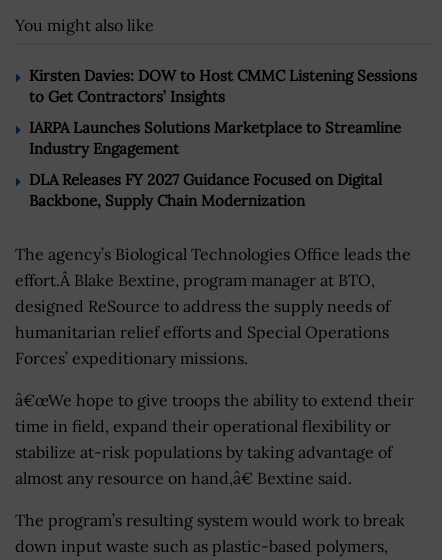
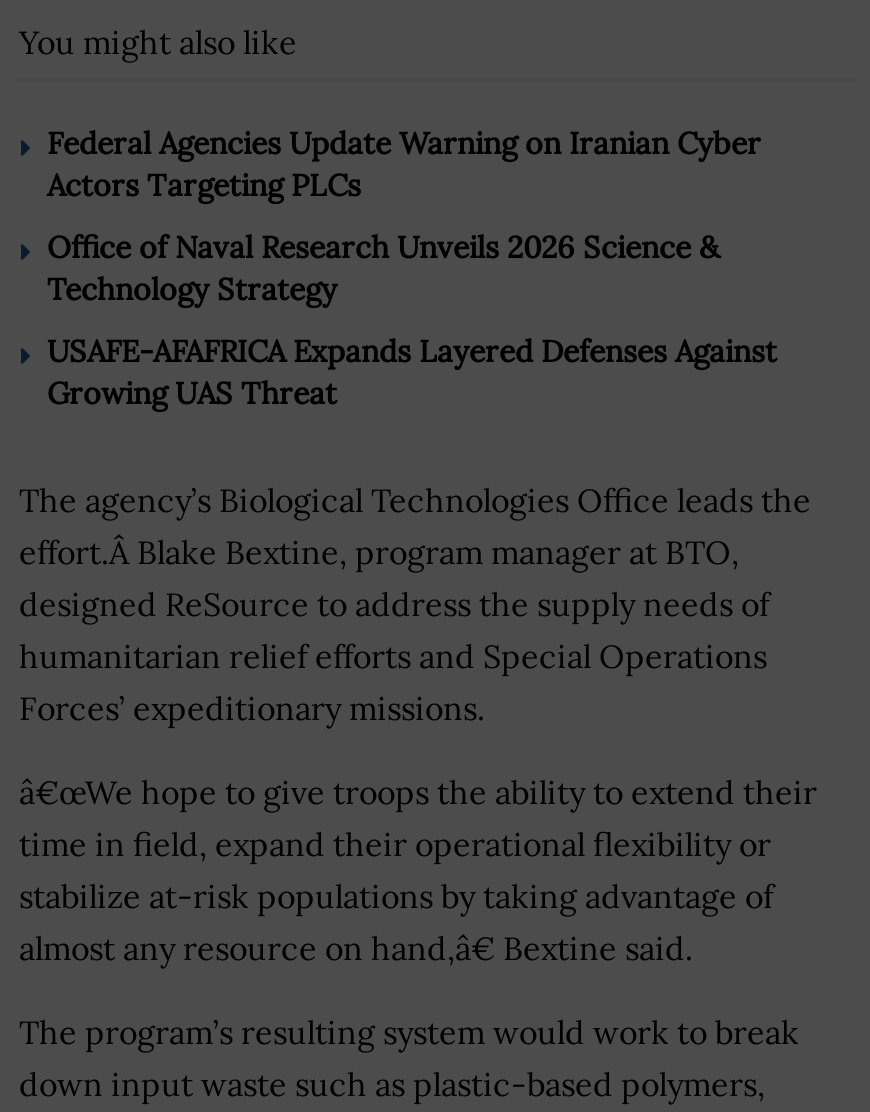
- Kirsten Davies: DOW to Host CMMC Listening Sessions
- to Get Contractors’ Insights
+ Federal Agencies Update Warning on Iranian Cyber
+ Actors Targeting PLCs

- IARPA Launches Solutions Marketplace to Streamline
- Industry Engagement
+ Office of Naval Research Unveils 2026 Science &
+ Technology Strategy

- DLA Releases FY 2027 Guidance Focused on Digital
- Backbone, Supply Chain Modernization
+ USAFE-AFAFRICA Expands Layered Defenses Against
+ Growing UAS Threat
